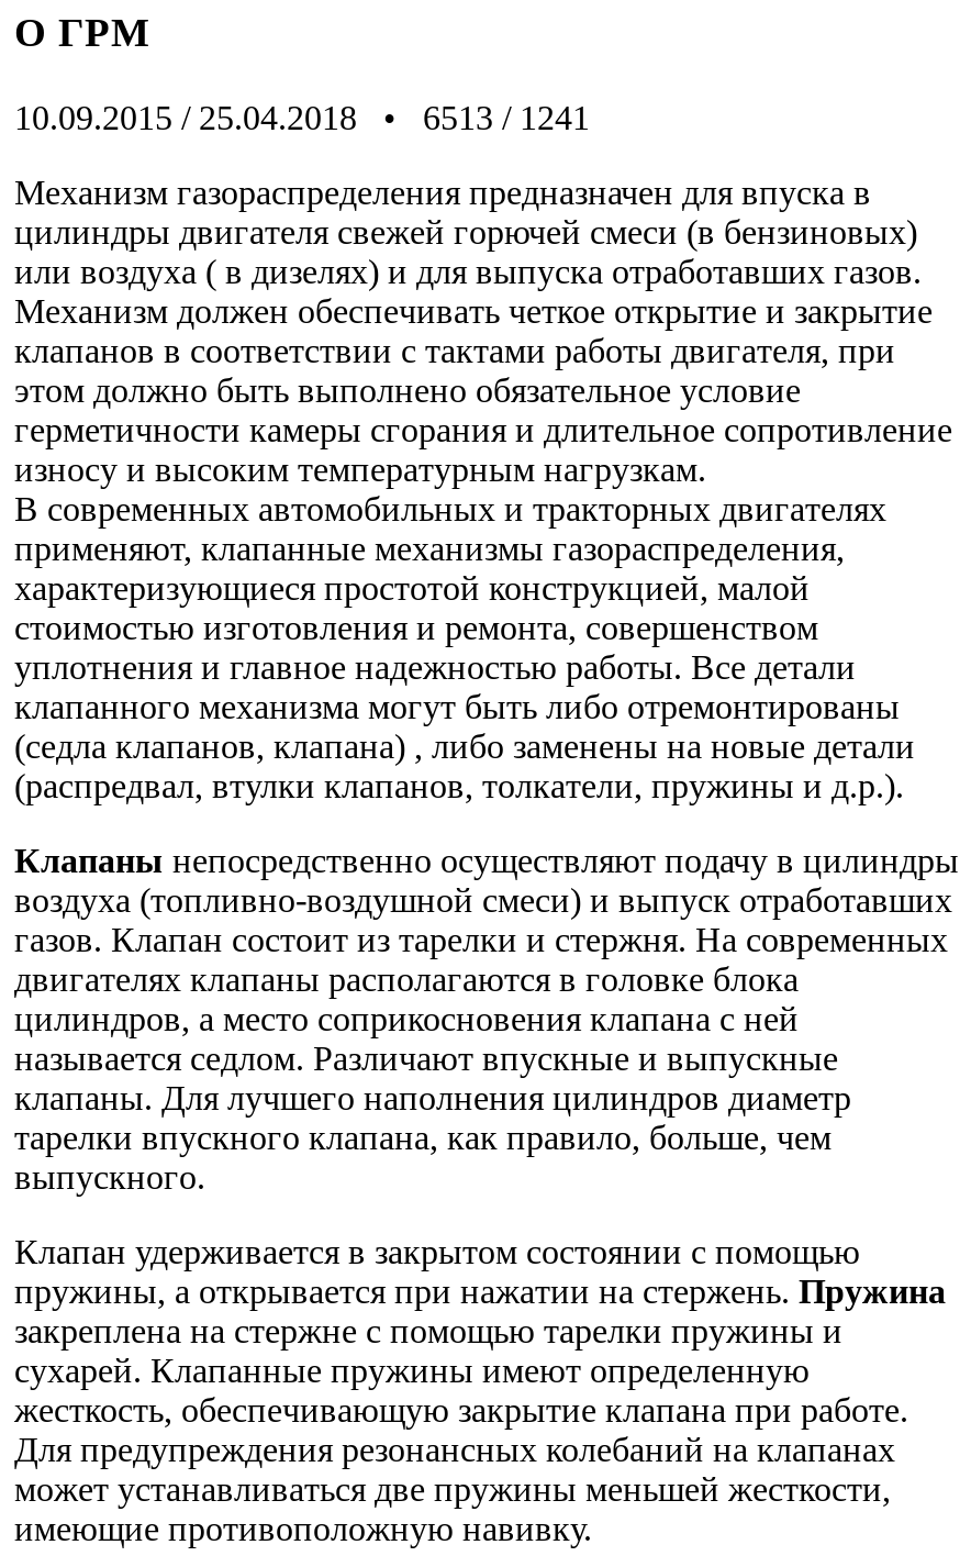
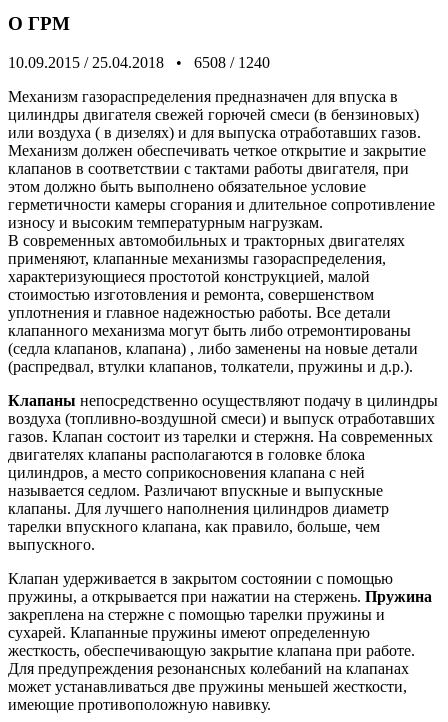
- 10.09.2015 / 25.04.2018 • 6513 / 1241
+ 10.09.2015 / 25.04.2018 • 6508 / 1240
